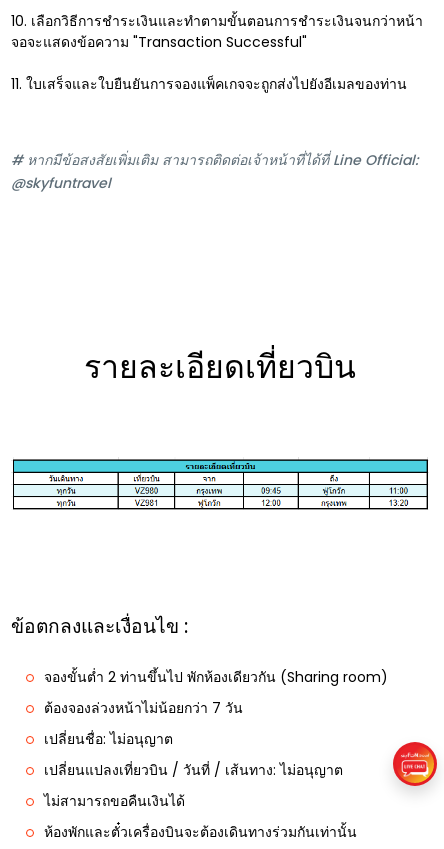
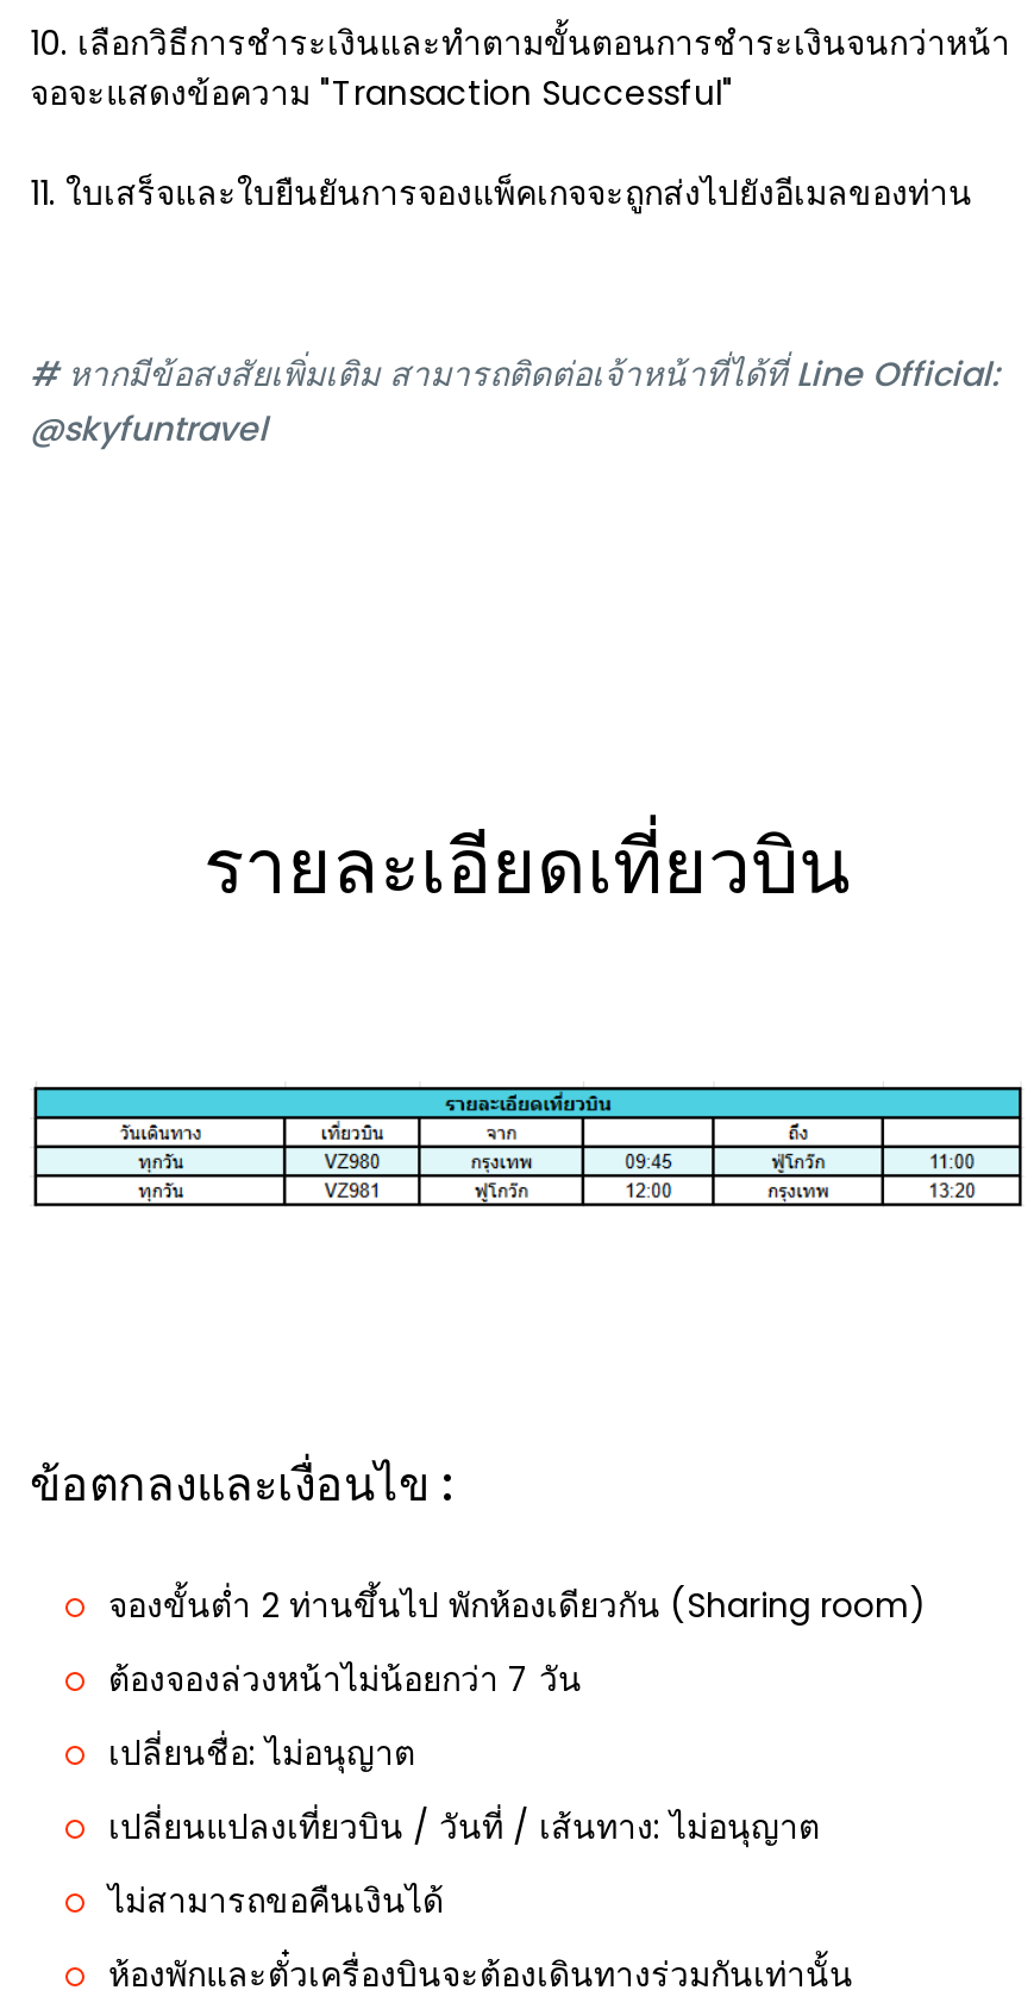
- [image]
